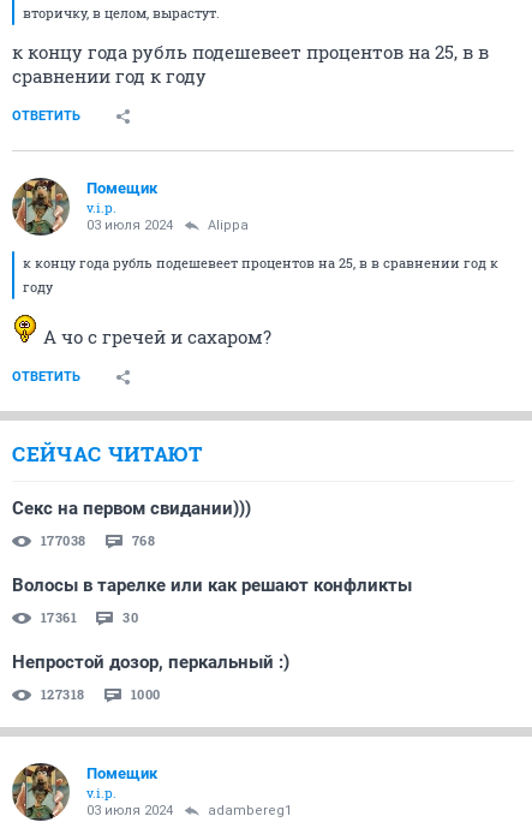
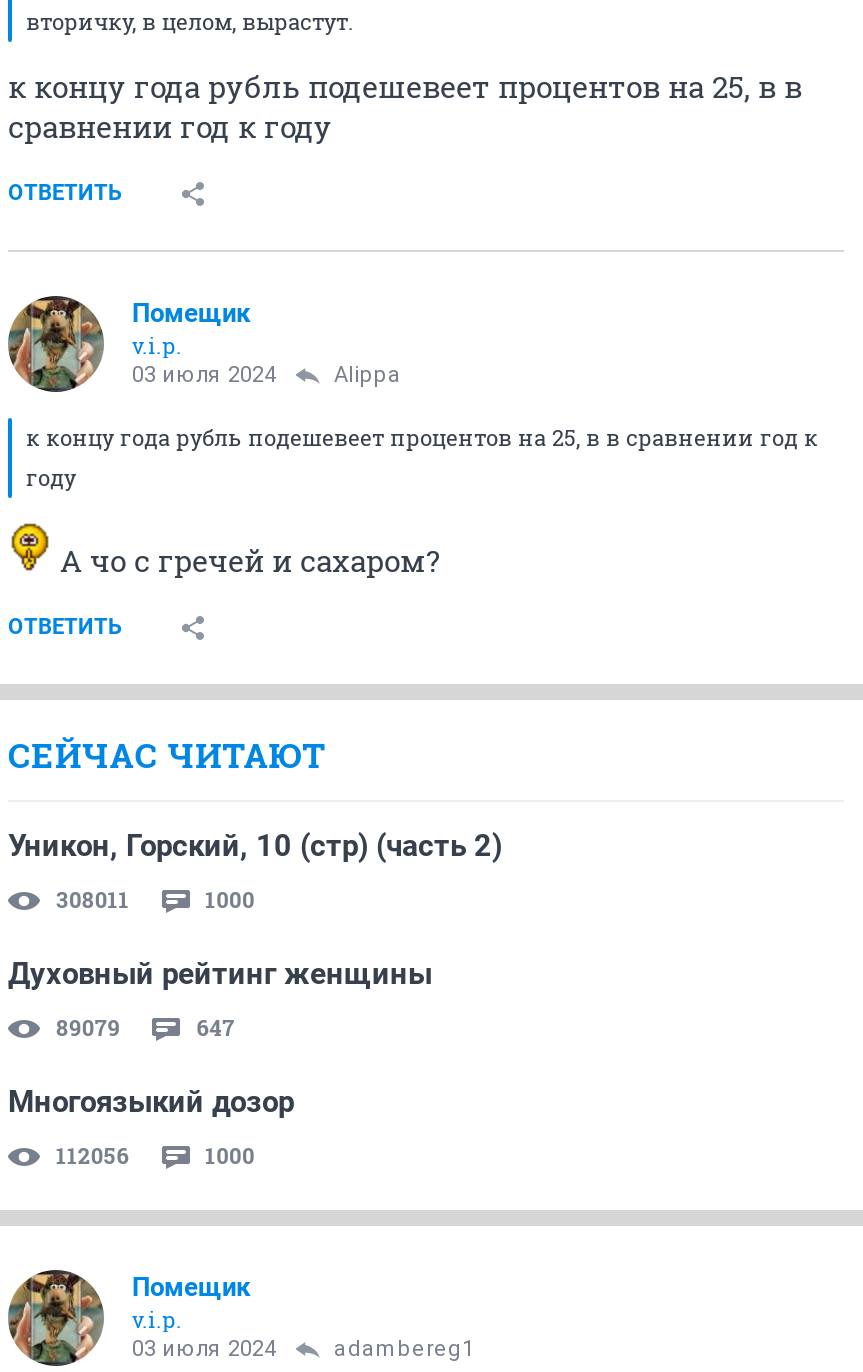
- Секс на первом свидании)))
+ Уникон, Горский, 10 (стр) (часть 2)

- 177038
- 768
+ 308011
+ 1000

- Волосы в тарелке или как решают конфликты
+ Духовный рейтинг женщины

- 17361
- 30
+ 89079
+ 647

- Непростой дозор, перкальный :)
+ Многоязыкий дозор

- 127318
+ 112056
